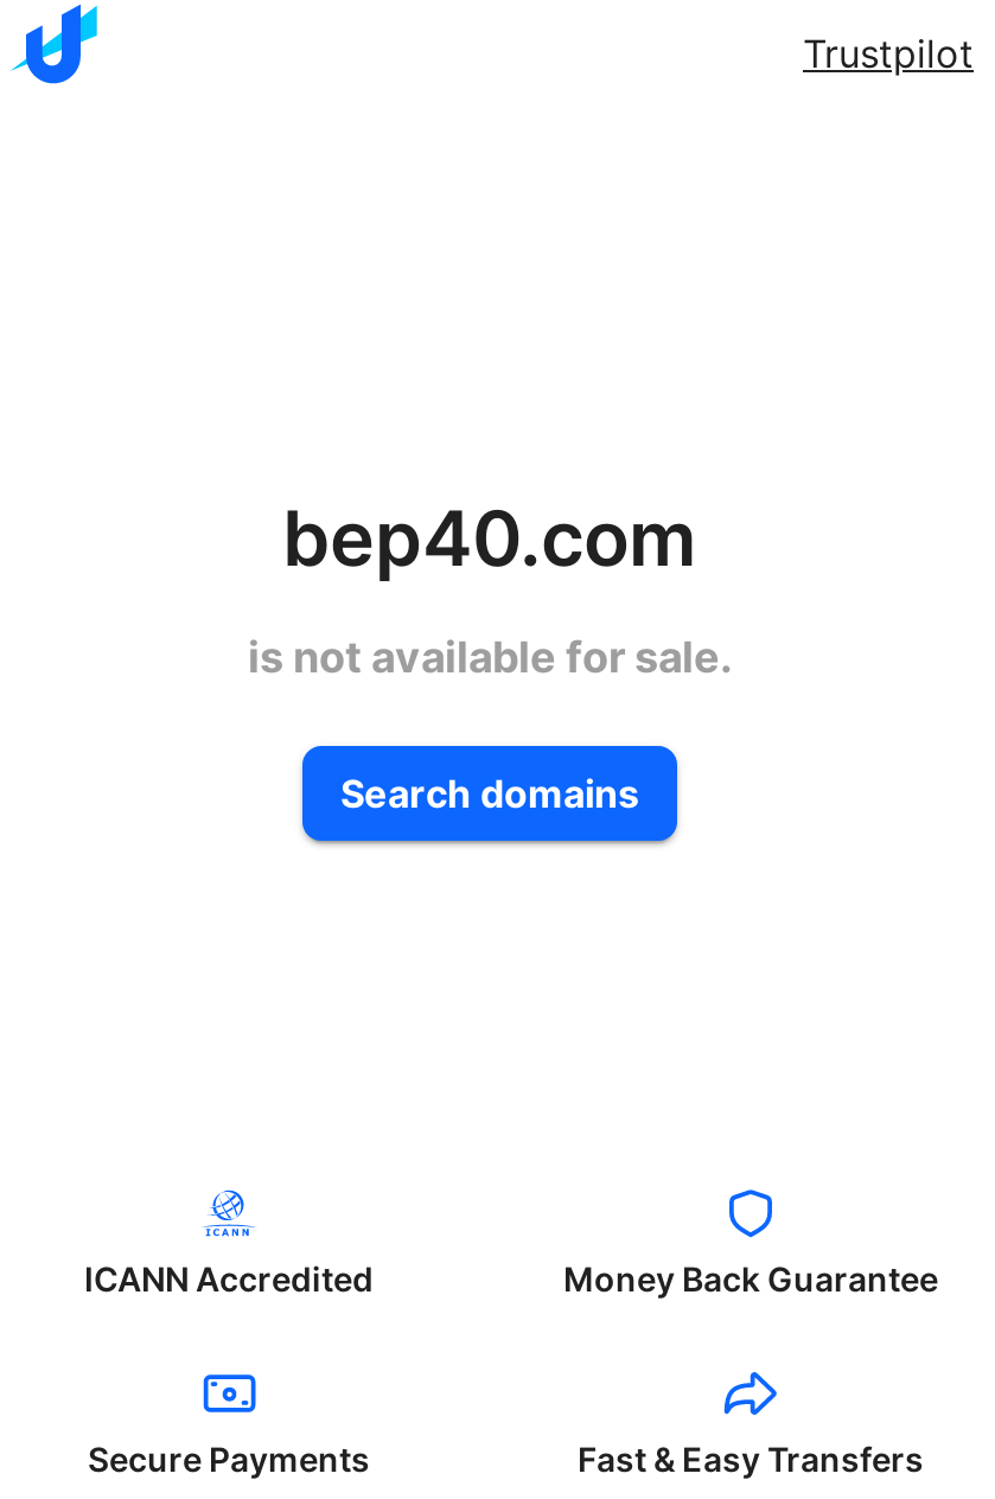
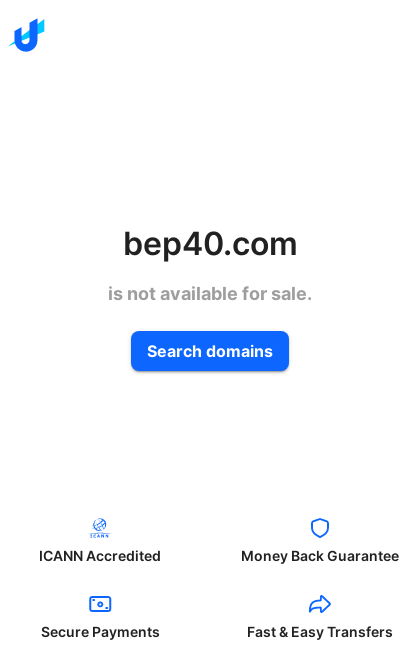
- Trustpilot
